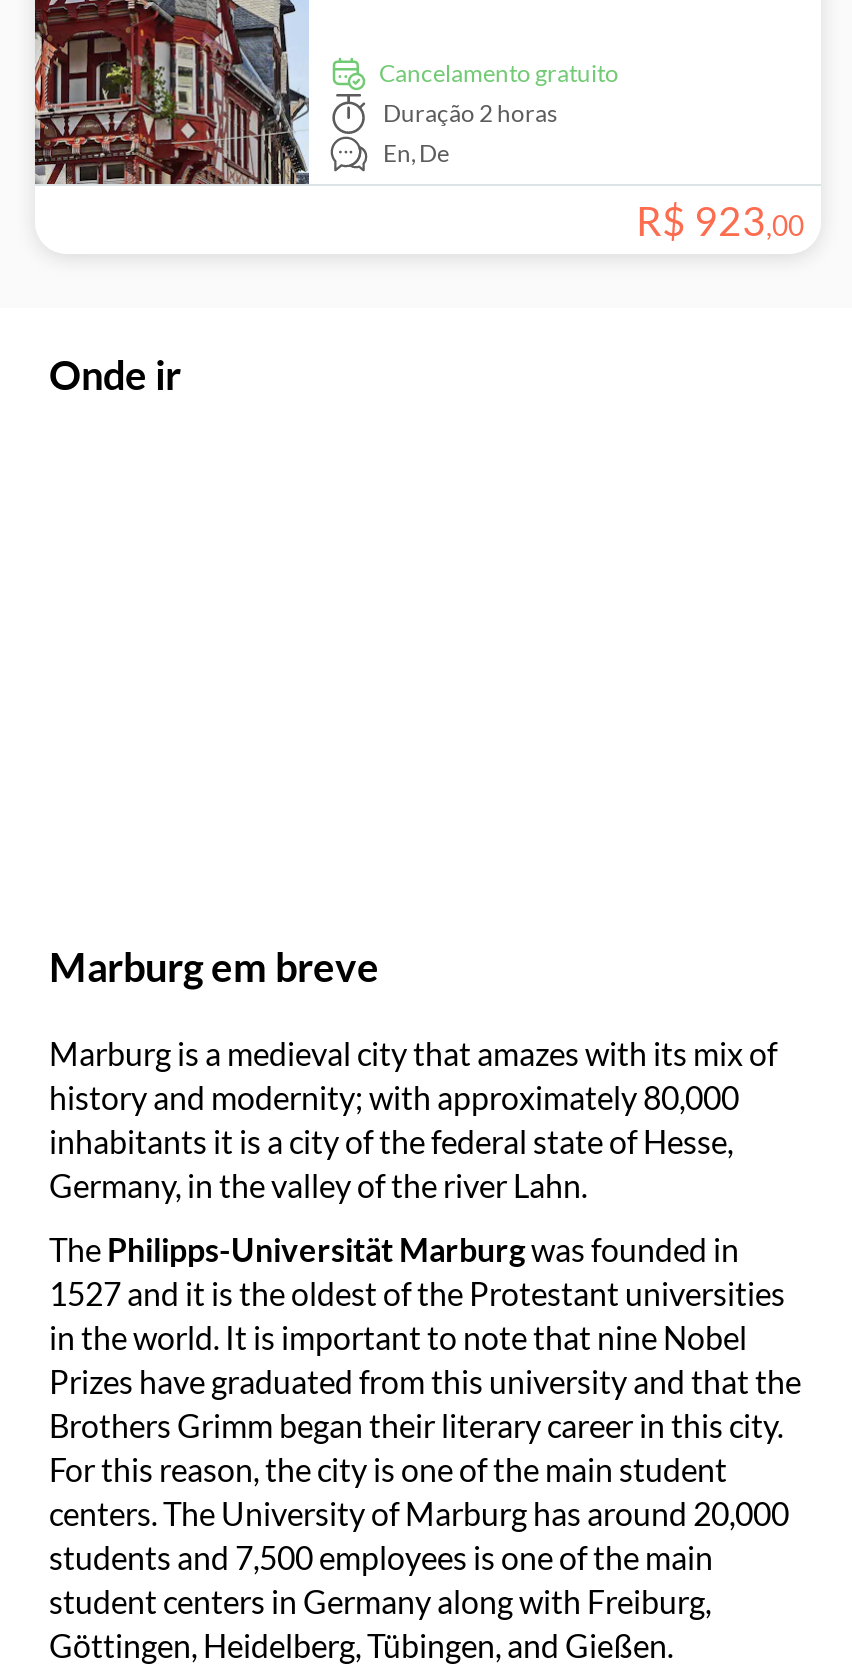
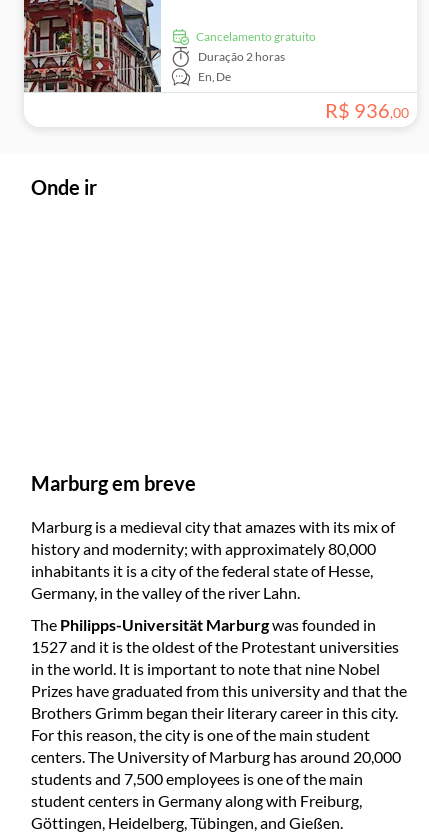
- R$ 923, 00
+ R$ 936, 00
